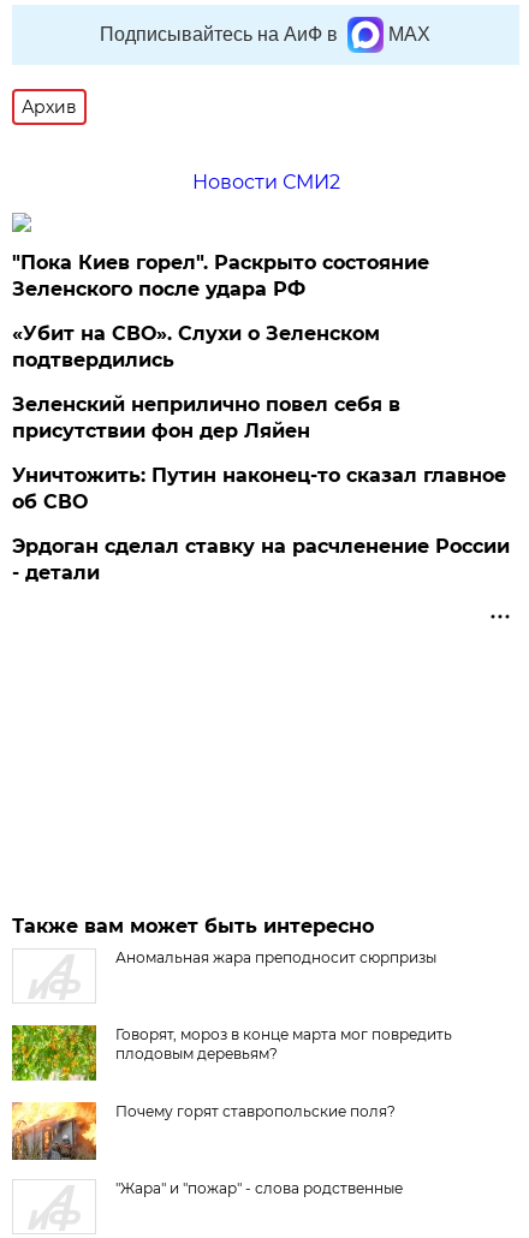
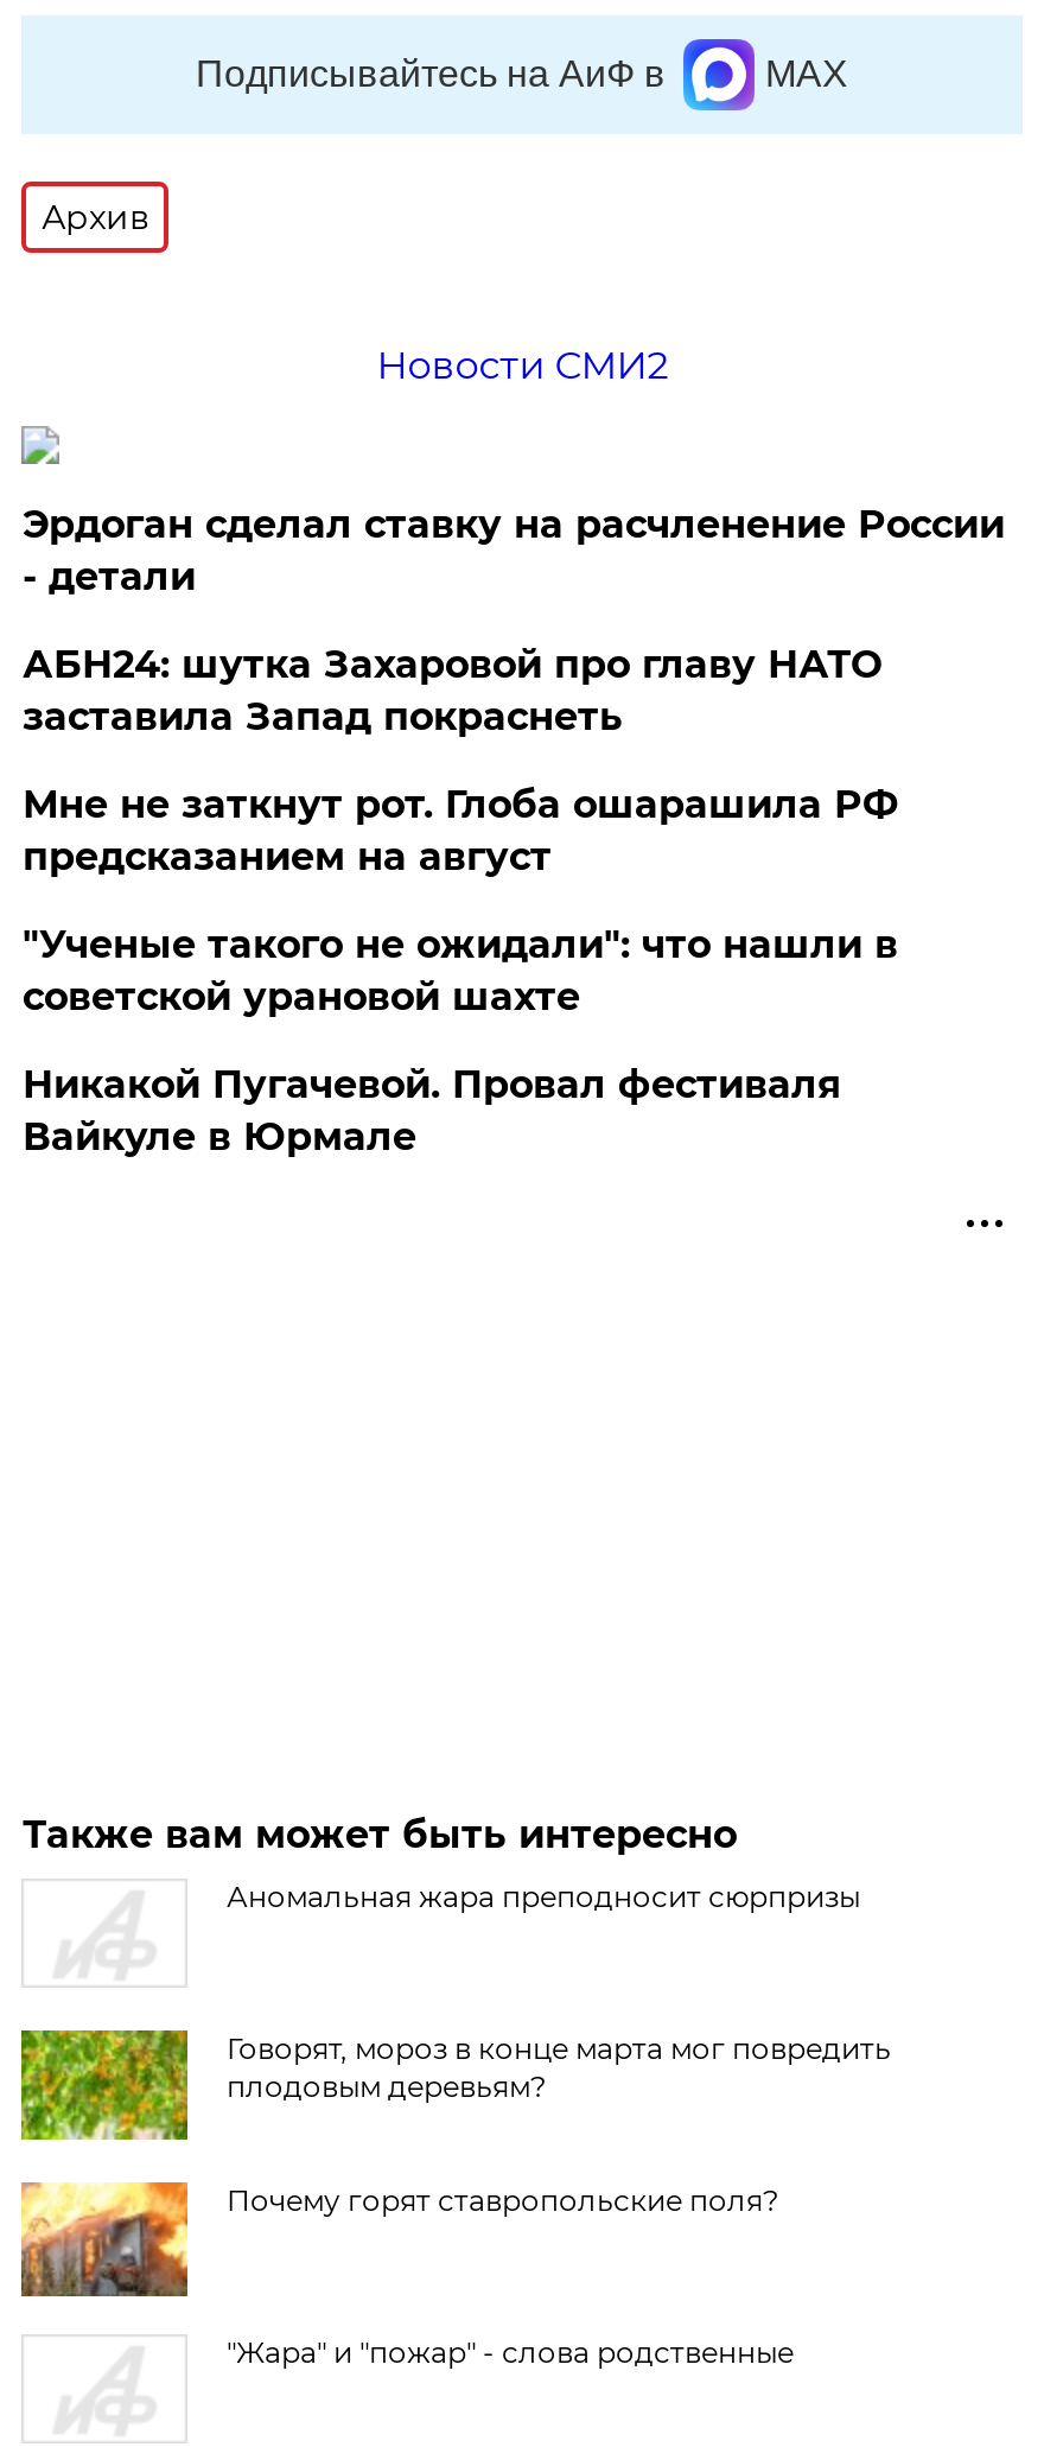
- "Пока Киев горел". Раскрыто состояние
- Зеленского после удара РФ
- «Убит на СВО». Слухи о Зеленском
- подтвердились
- Зеленский неприлично повел cебя в
- присутствии фон дер Ляйен
- Уничтожить: Путин наконец-то сказал главное
- об СВО

moved up: Эрдоган сделал ставку на расчленение России | - детали

+ АБН24: шутка Захаровой про главу НАТО
+ заставила Запад покраснеть
+ Мне не заткнут рот. Глоба ошарашила РФ
+ предсказанием на август
+ "Ученые такого не ожидали": что нашли в
+ советской урановой шахте
+ Никакой Пугачевой. Провал фестиваля
+ Вайкуле в Юрмале
